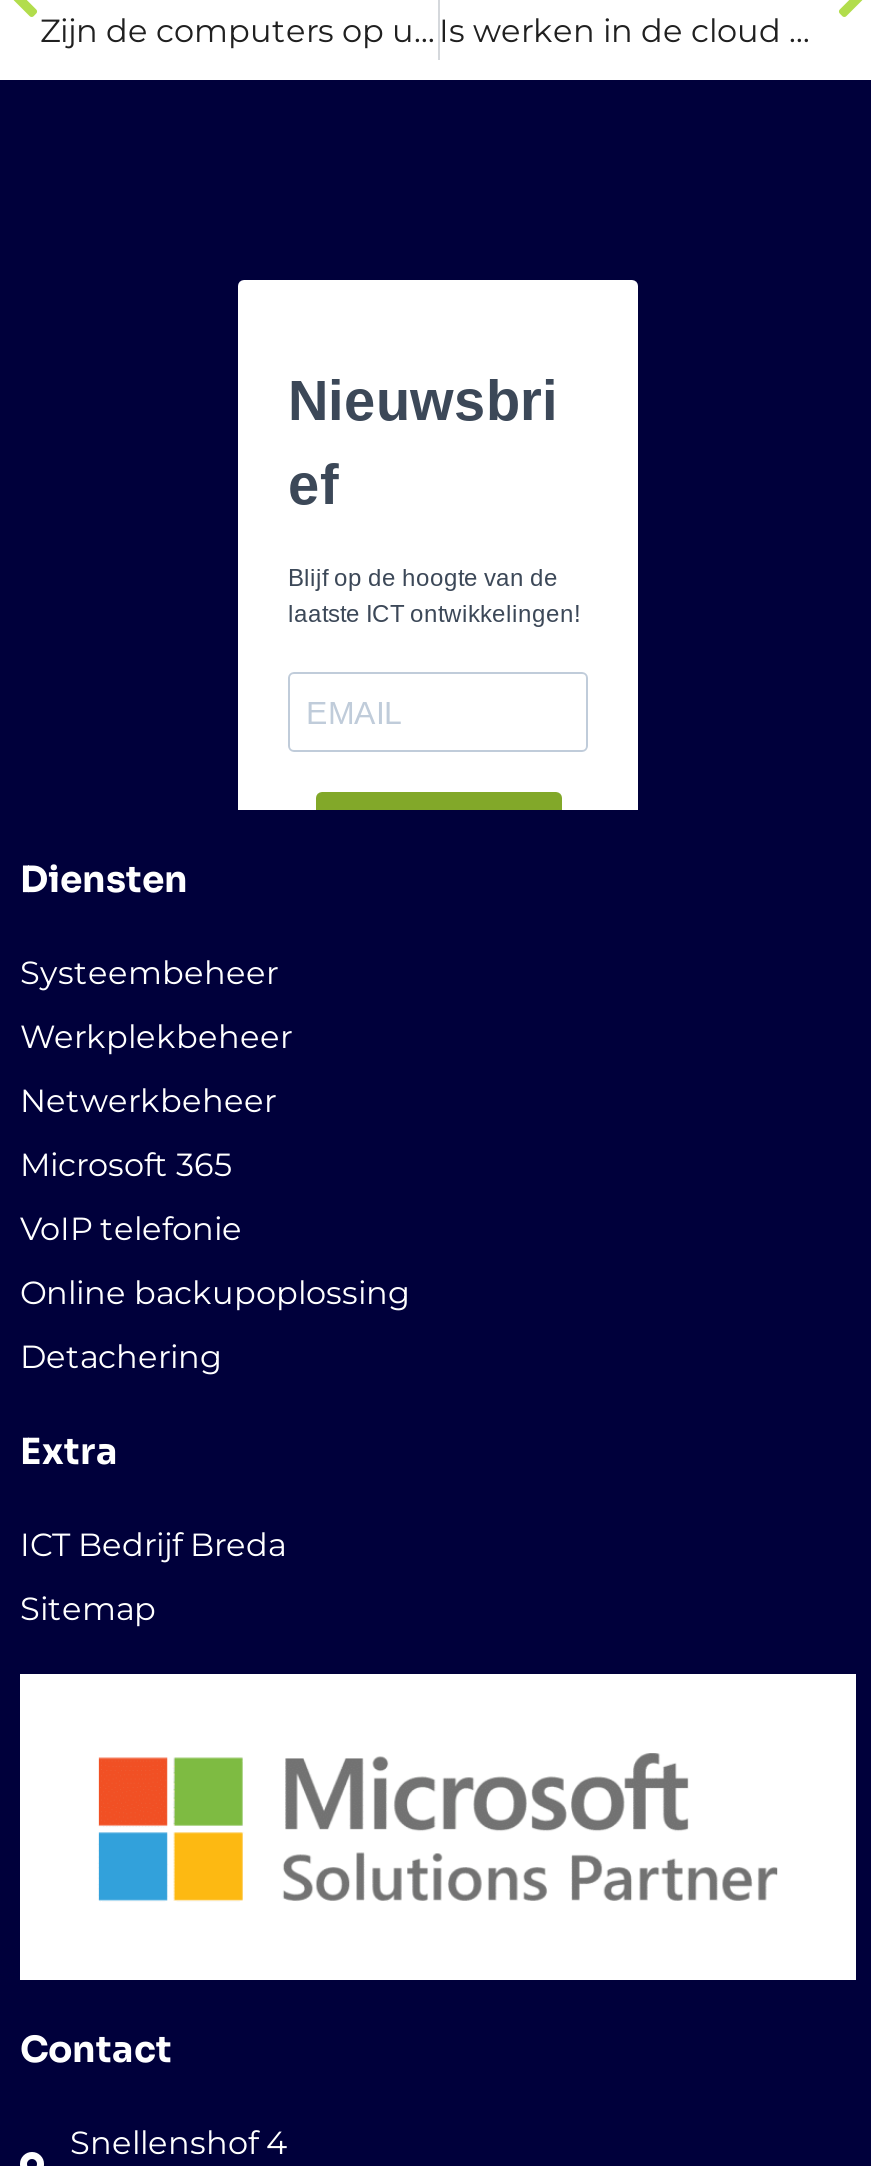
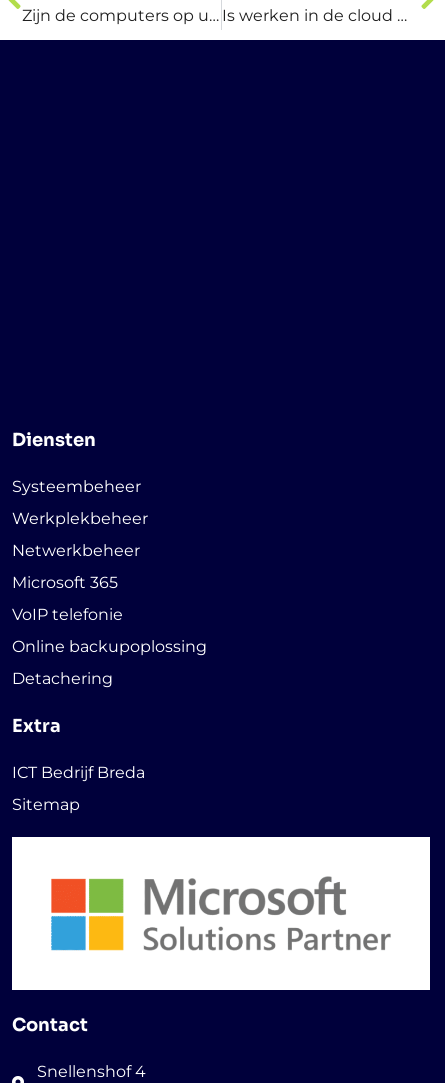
- [image]
